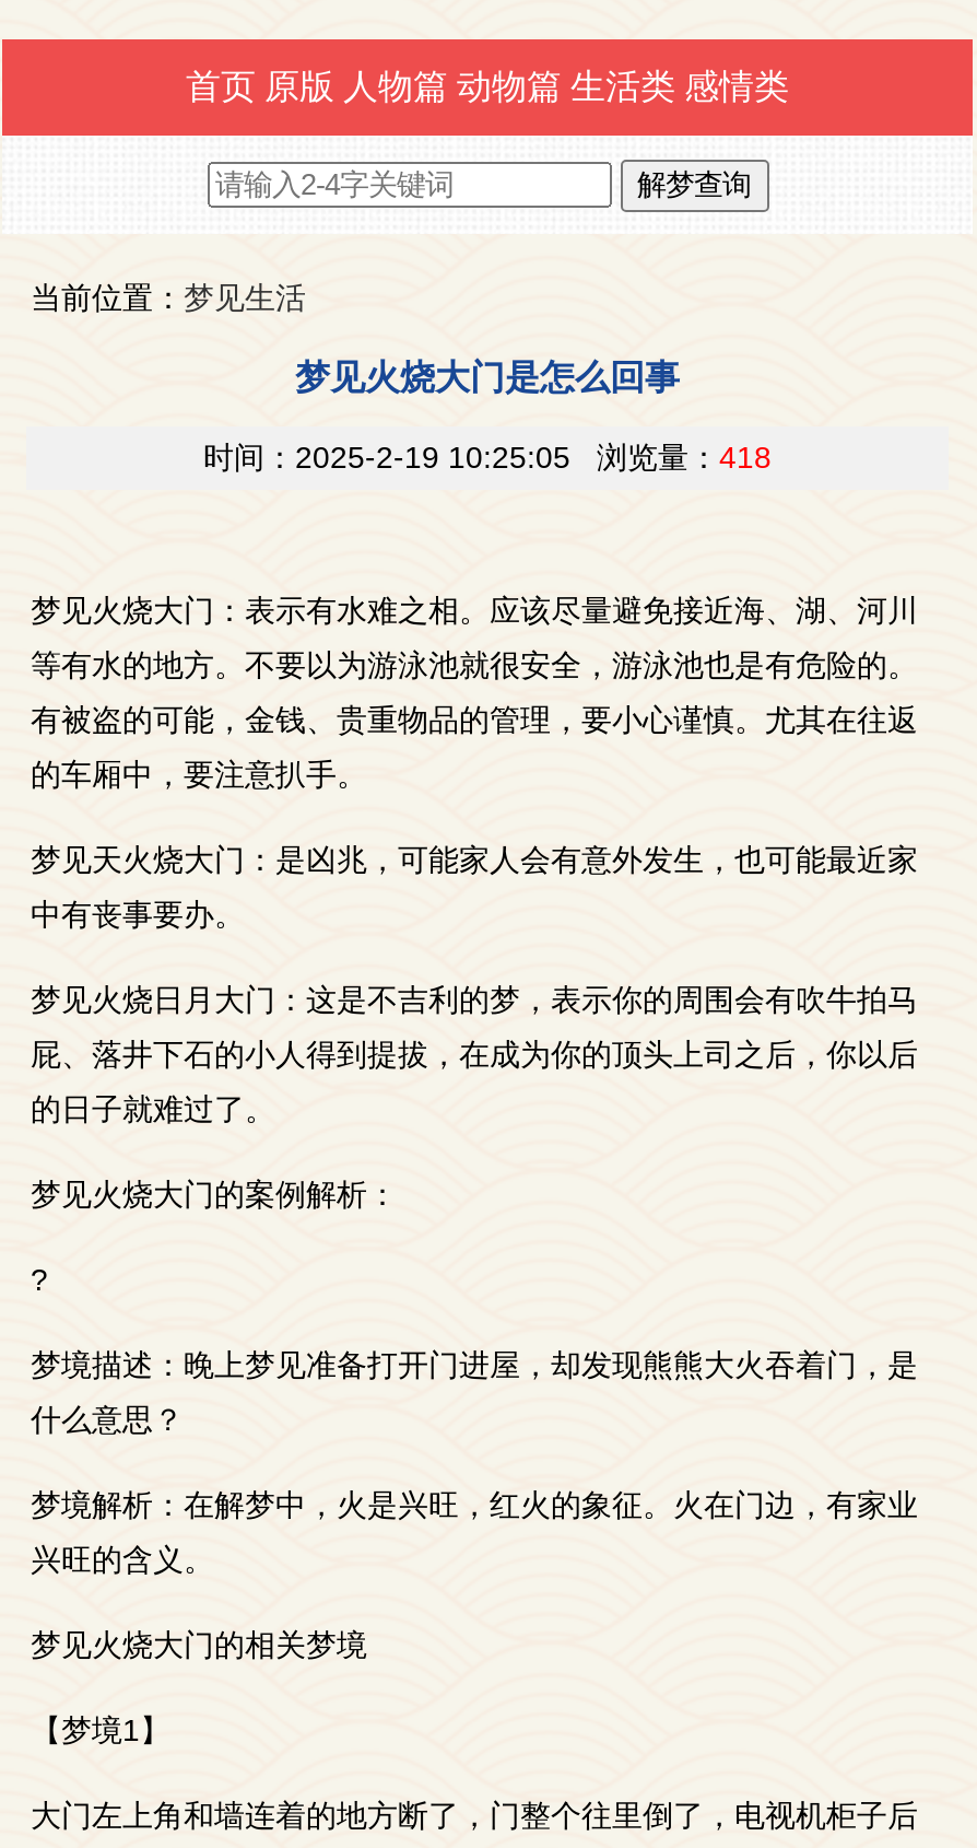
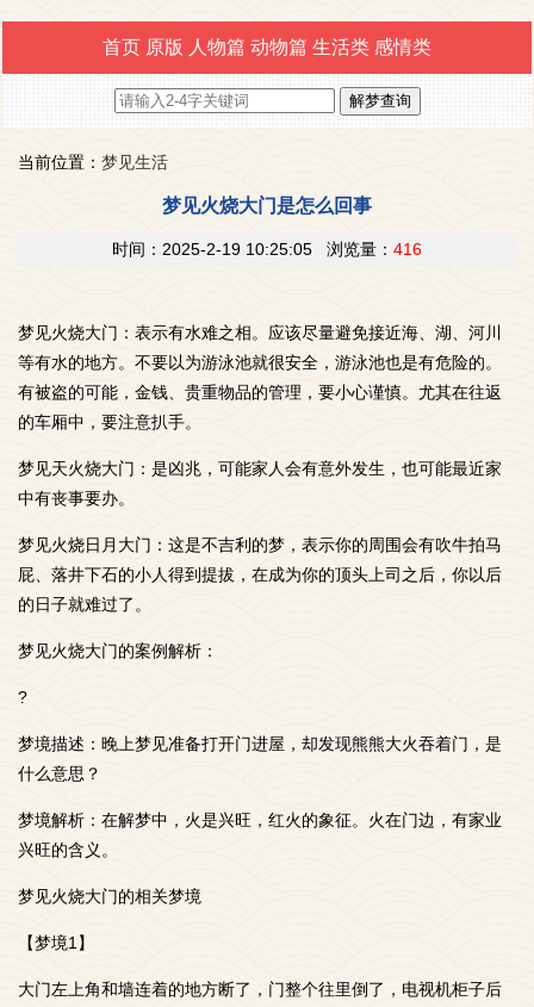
- 时间：2025-2-19 10:25:05 浏览量：418
+ 时间：2025-2-19 10:25:05 浏览量：416
